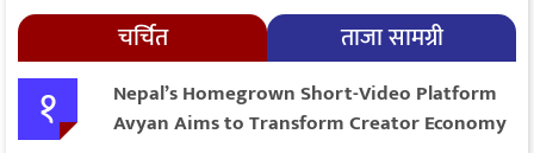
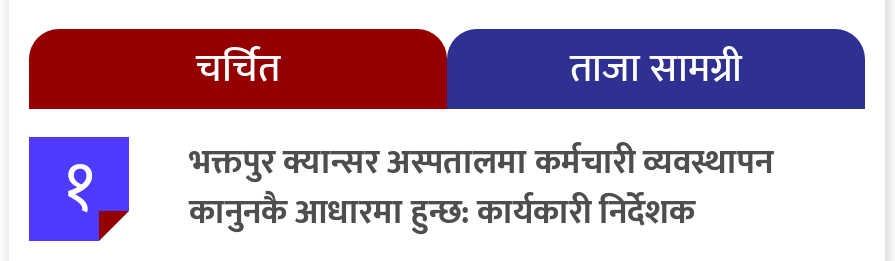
- Nepal’s Homegrown Short-Video Platform
- Avyan Aims to Transform Creator Economy
+ भक्तपुर क्यान्सर अस्पतालमा कर्मचारी व्यवस्थापन
+ कानुनकै आधारमा हुन्छ: कार्यकारी निर्देशक
